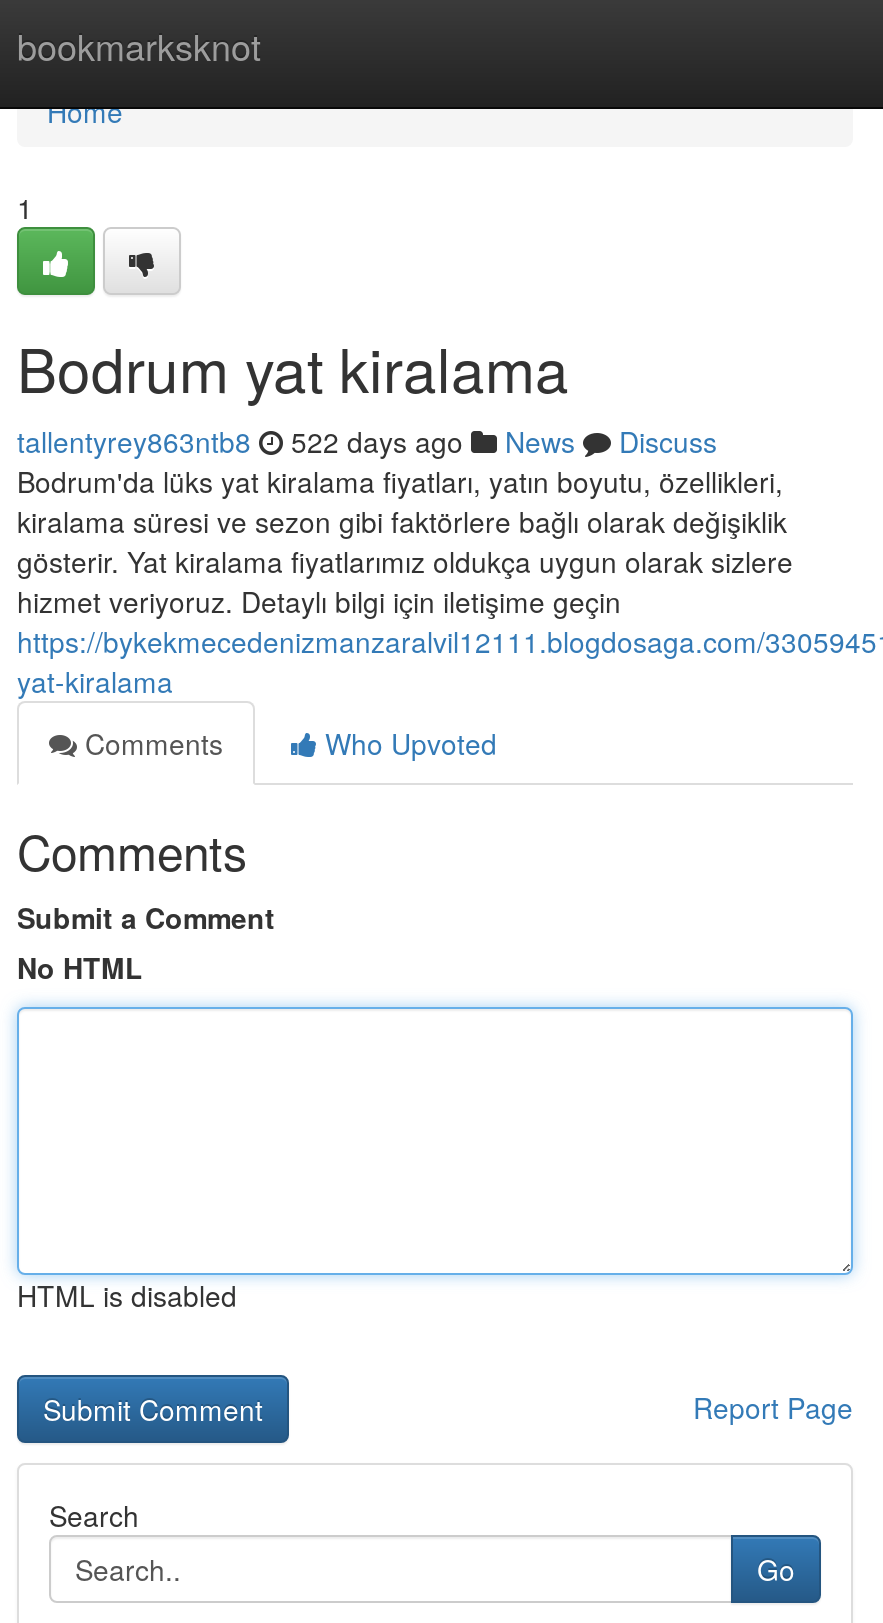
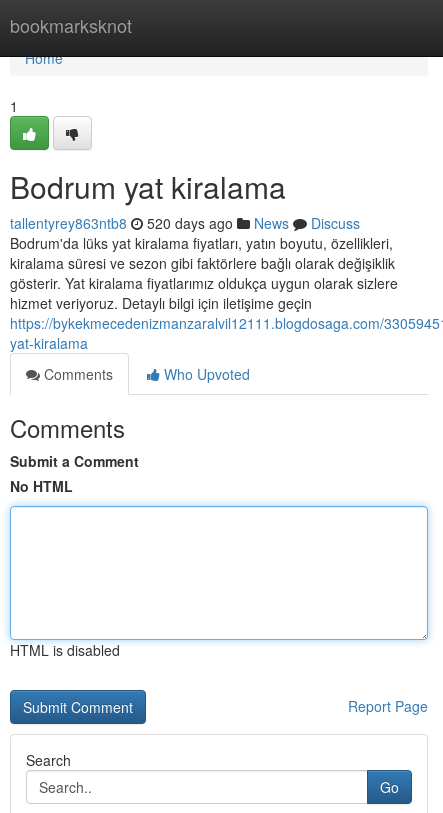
- tallentyrey863ntb8 522 days ago News Discuss
+ tallentyrey863ntb8 520 days ago News Discuss
